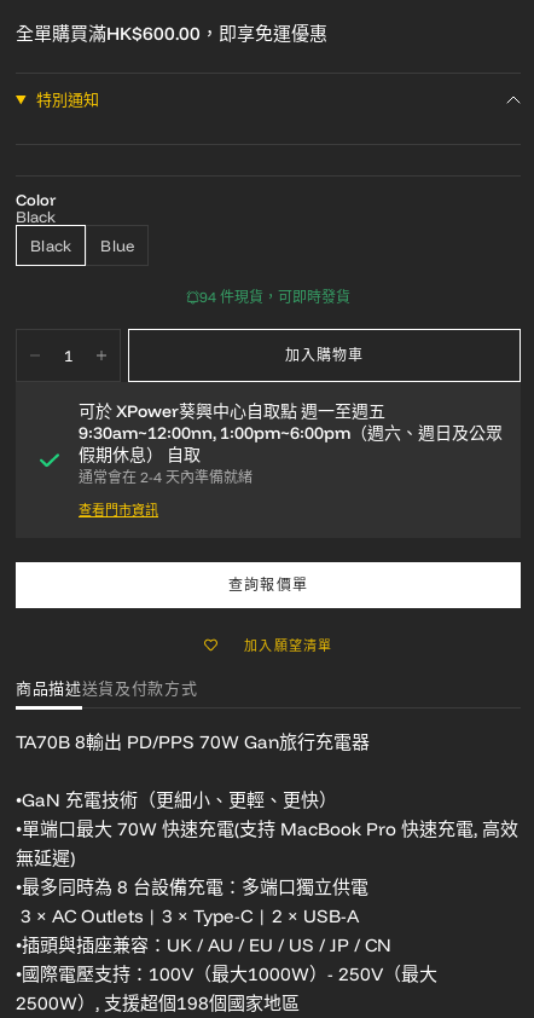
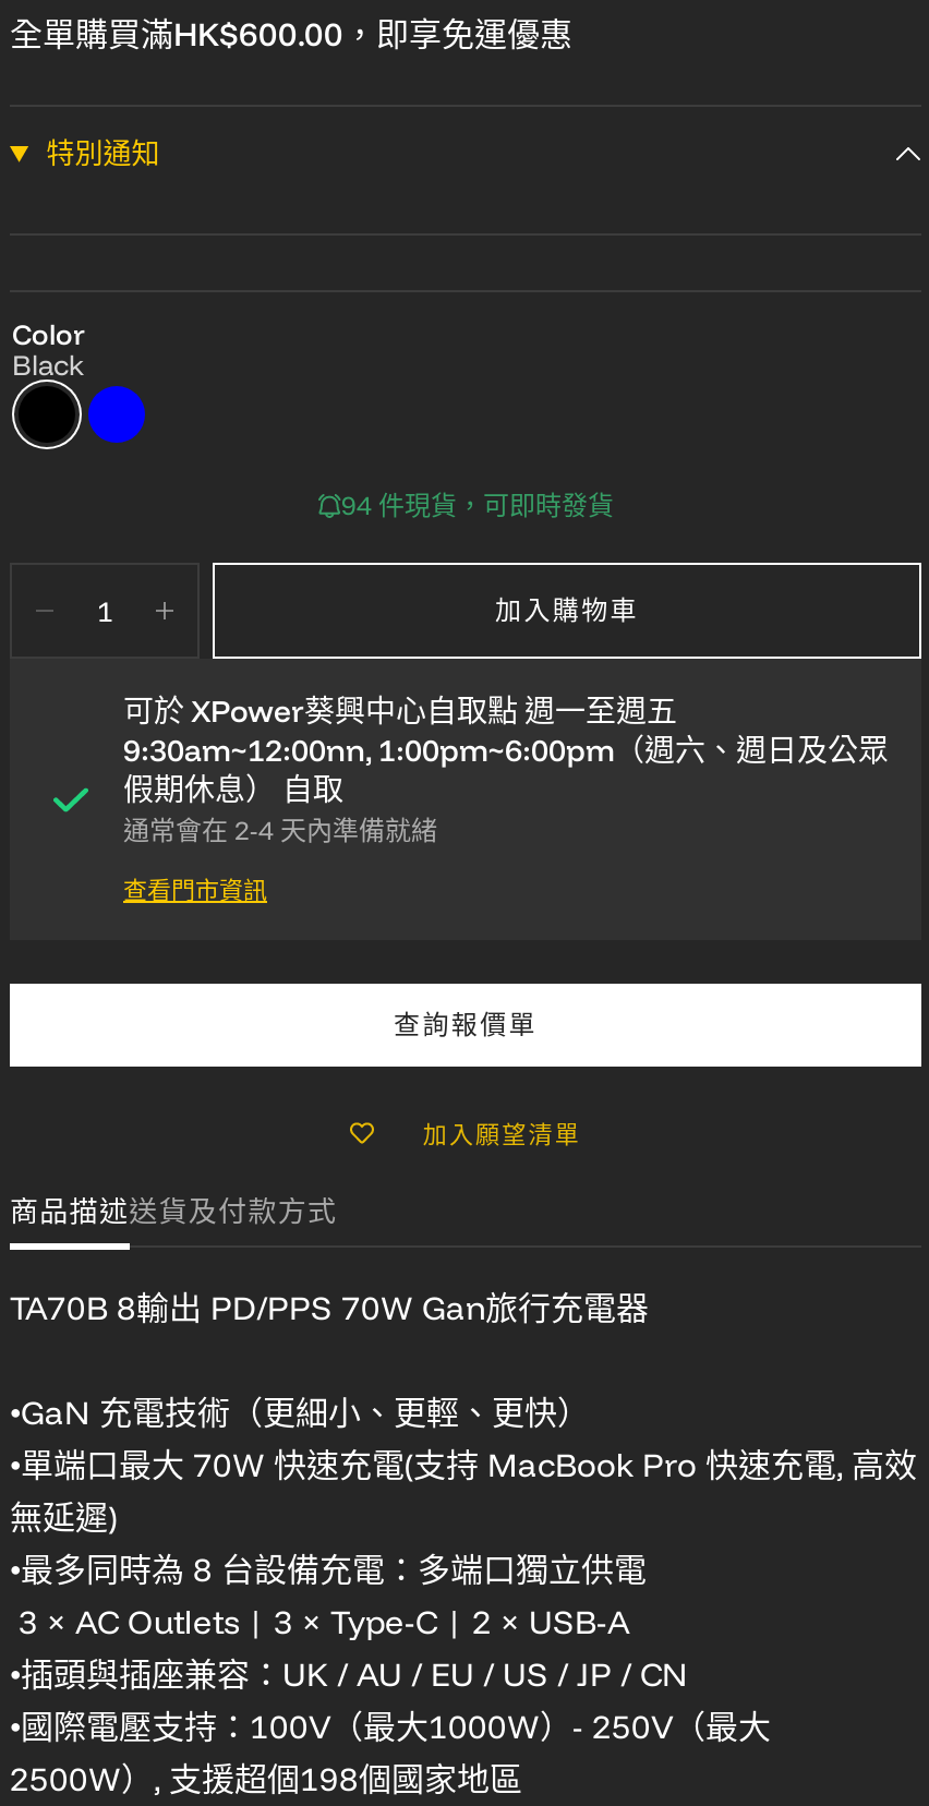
- Black
- Blue
